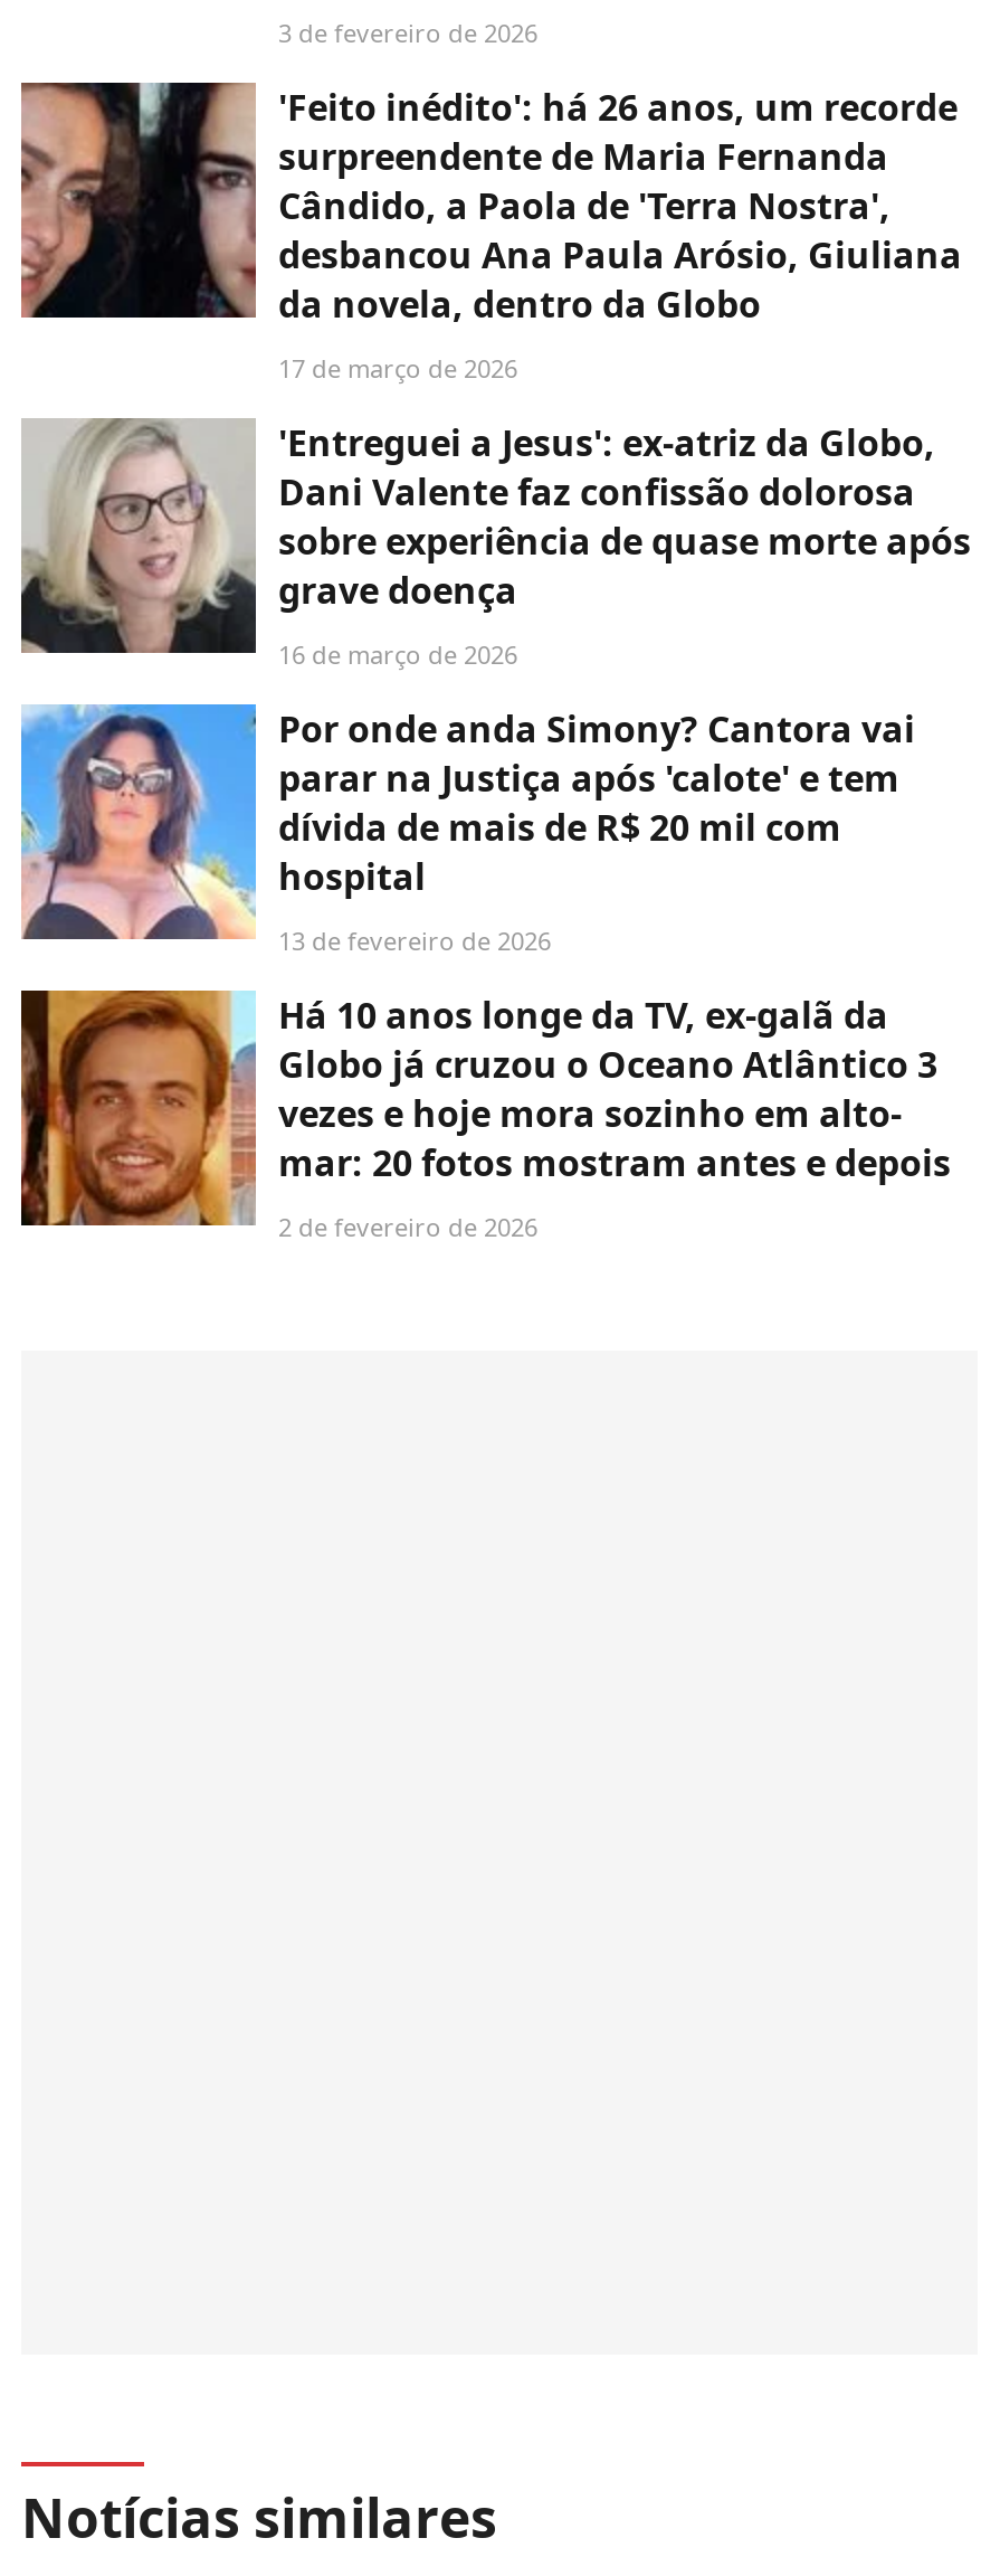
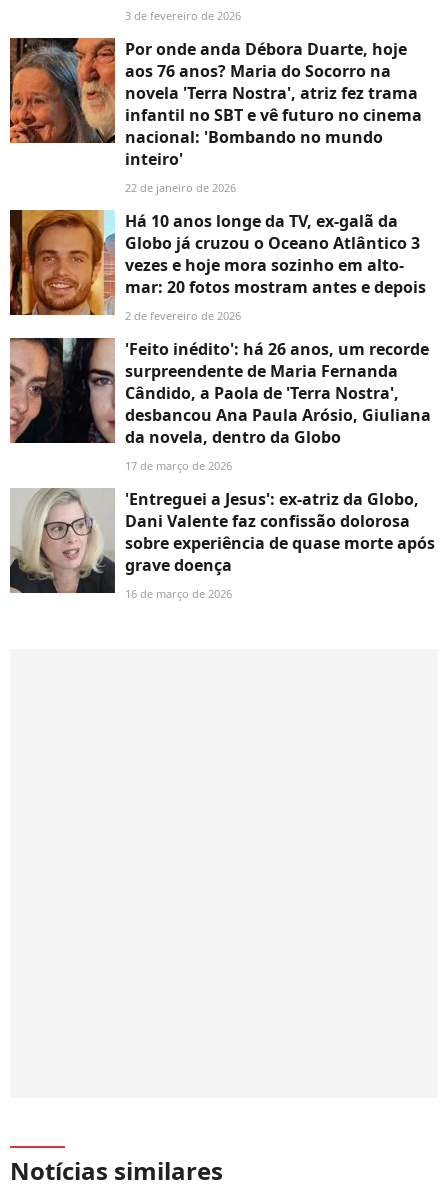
+ [image]
+ Por onde anda Débora Duarte, hoje
+ aos 76 anos? Maria do Socorro na
+ novela 'Terra Nostra', atriz fez trama
+ infantil no SBT e vê futuro no cinema
+ nacional: 'Bombando no mundo
+ inteiro'
+ 22 de janeiro de 2026

moved down: [image] | 'Feito inédito': há 26 anos, um recorde | surpreendente de Maria Fernanda | ... | grave doença | 16 de março de 2026

- [image]
- Por onde anda Simony? Cantora vai
- parar na Justiça após 'calote' e tem
- dívida de mais de R$ 20 mil com
- hospital
- 13 de fevereiro de 2026

moved up: [image] | Há 10 anos longe da TV, ex-galã da | Globo já cruzou o Oceano Atlântico 3 | vezes e hoje mora sozinho em alto- | mar: 20 fotos mostram antes e depois | 2 de fevereiro de 2026
